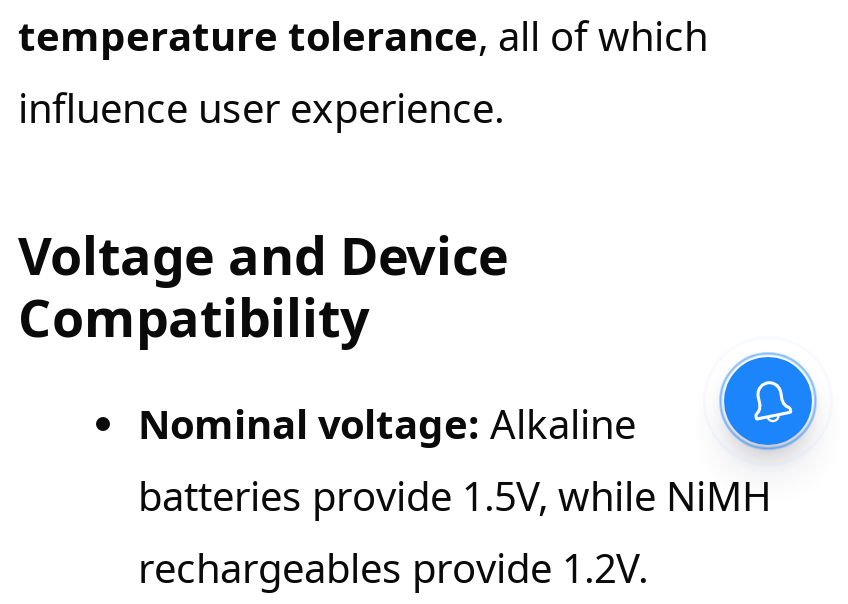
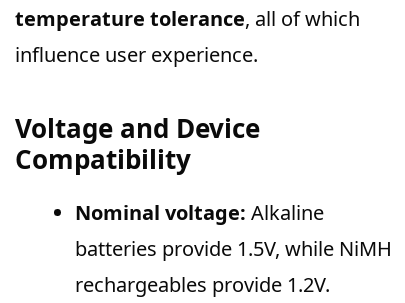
- [image]
